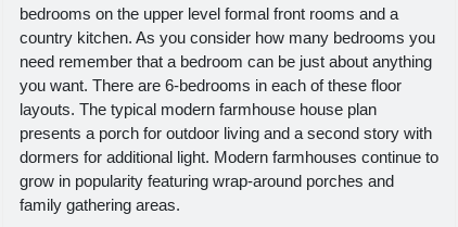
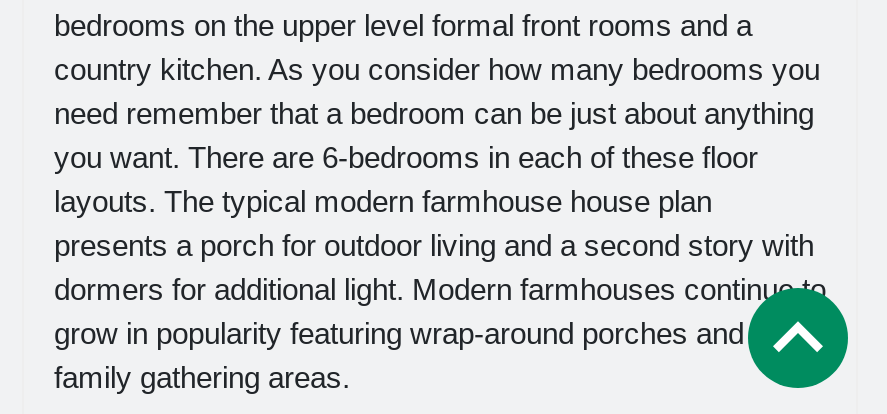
+ [image]
